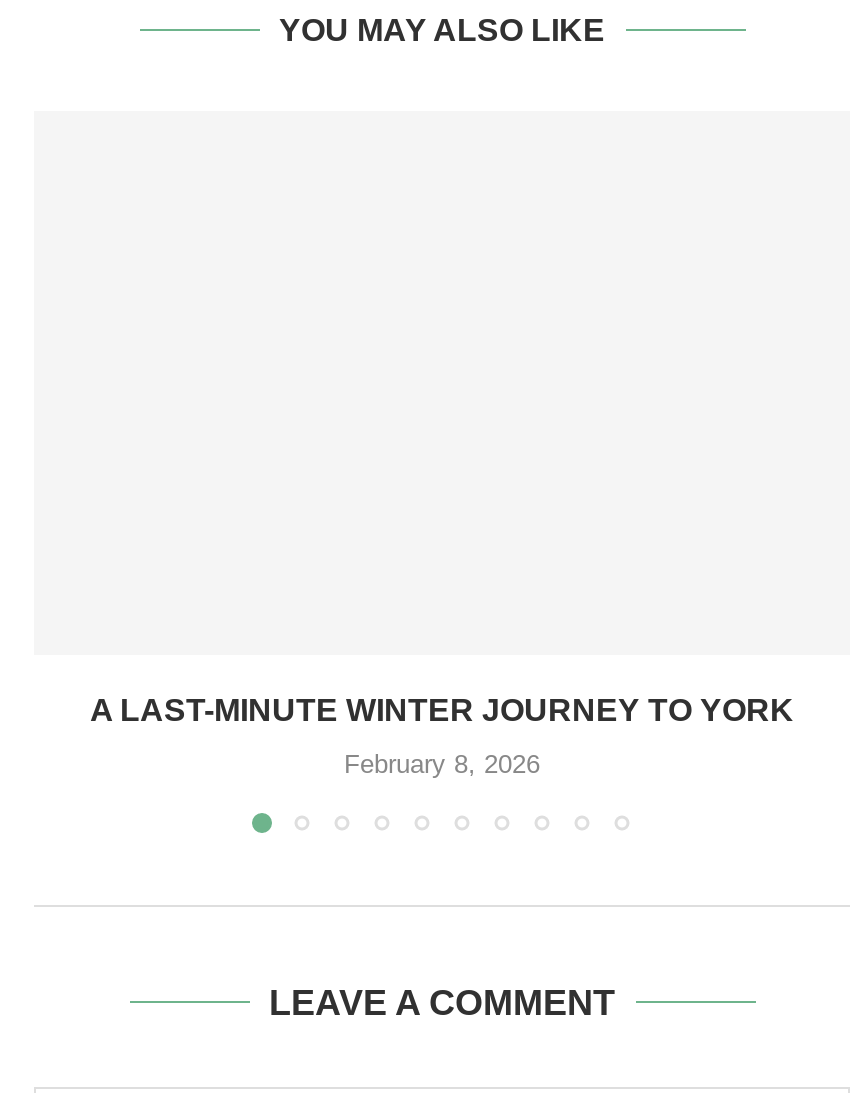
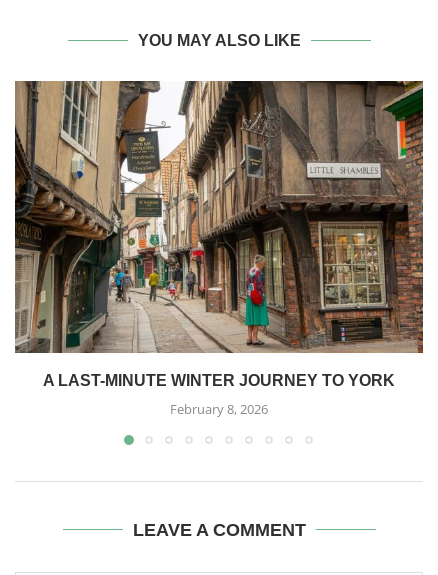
+ [image]
